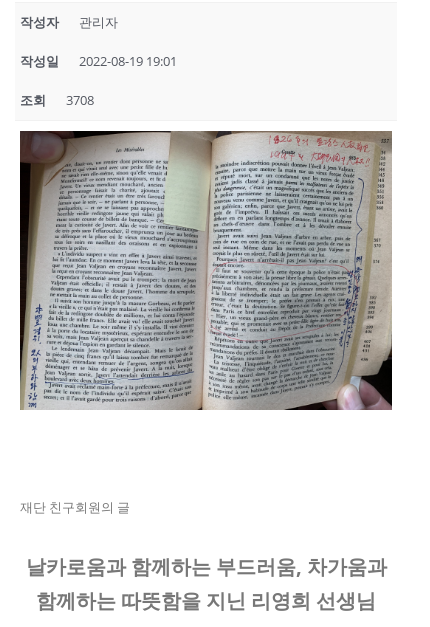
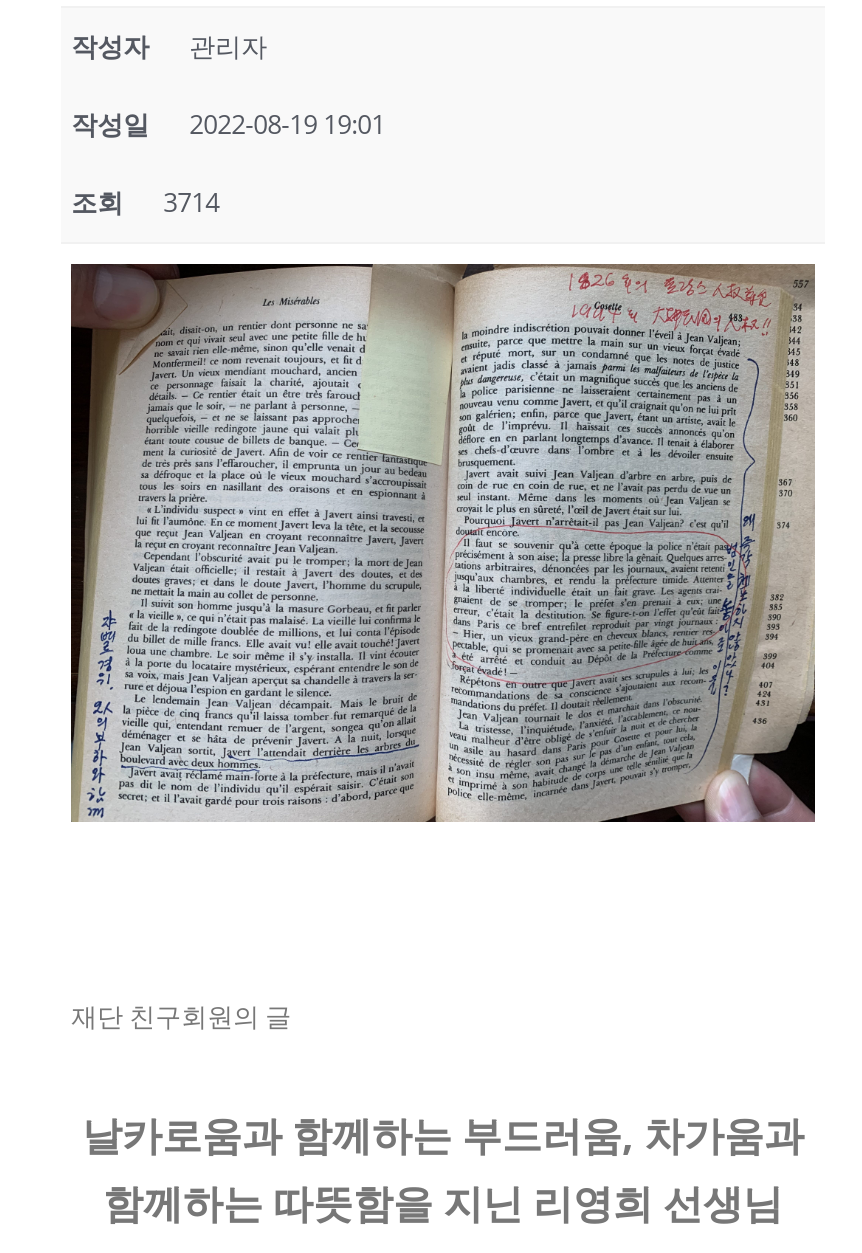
- 조회 3708
+ 조회 3714
